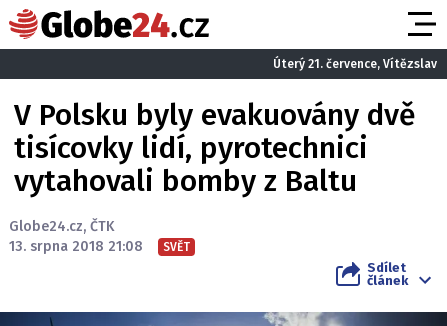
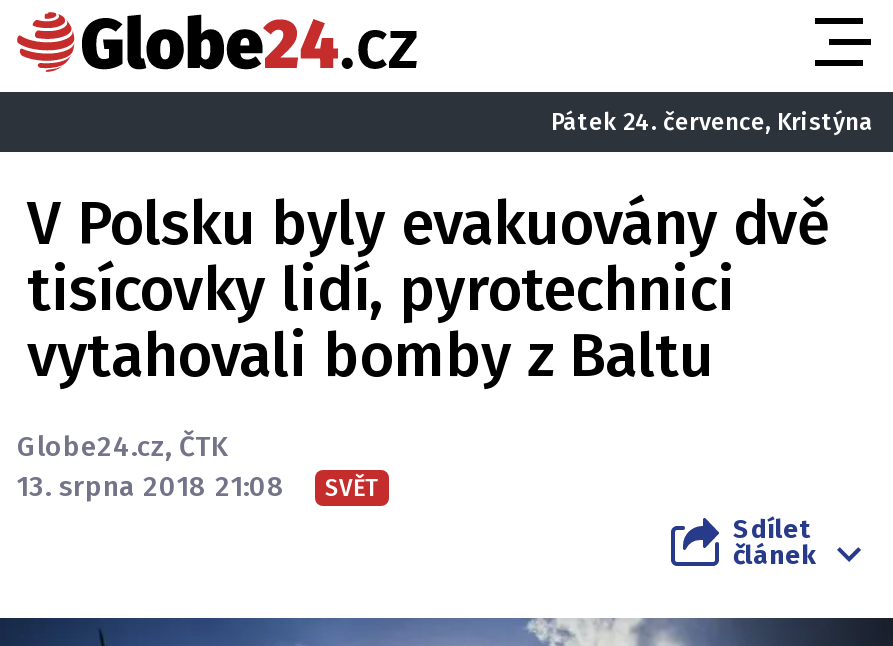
- Úterý 21. července, Vítězslav
+ Pátek 24. července, Kristýna
